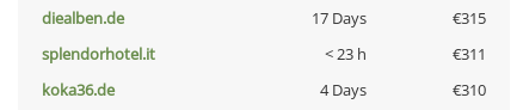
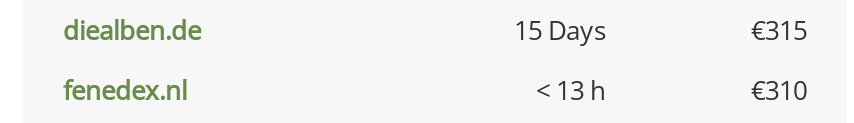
- 17 Days
+ 15 Days

- splendorhotel.it
- < 23 h
- €311
- koka36.de
- 4 Days
+ fenedex.nl
+ < 13 h
